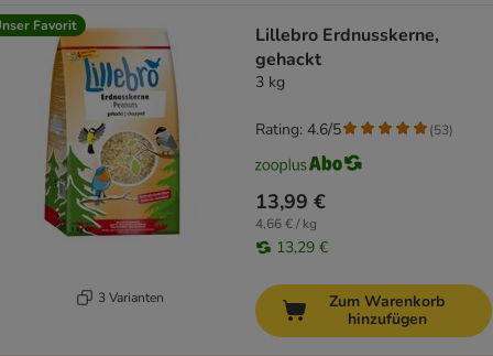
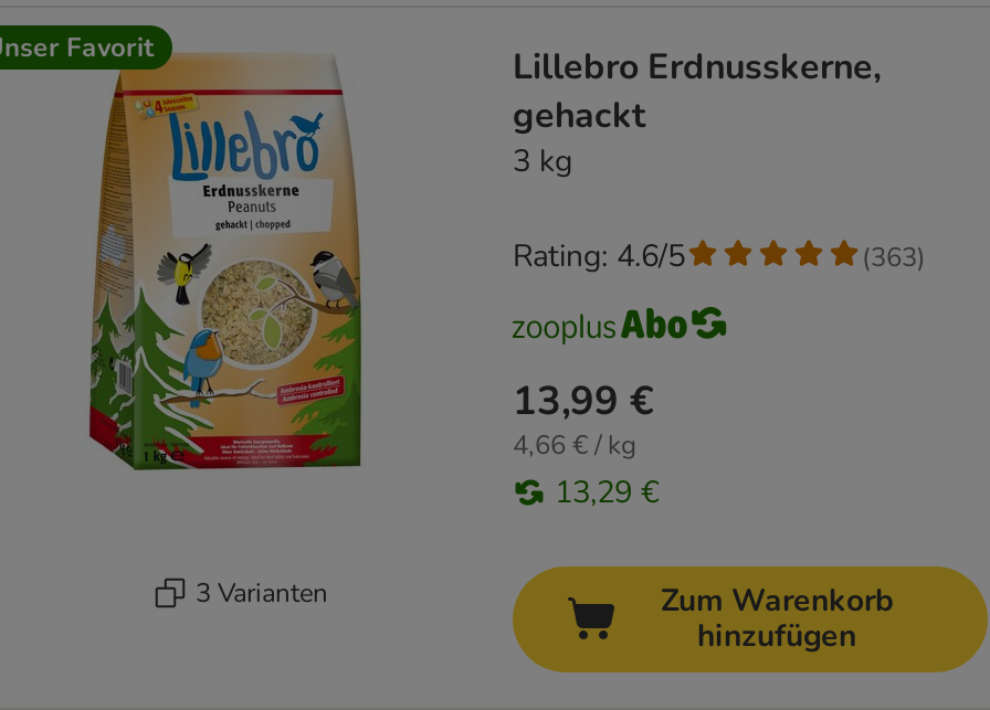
- (53)
+ (363)
